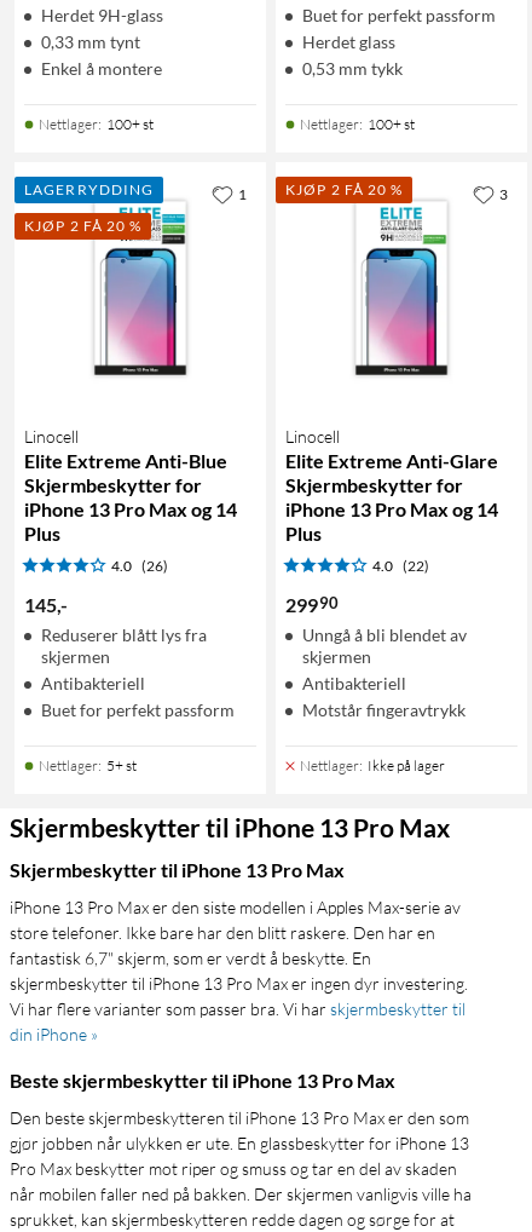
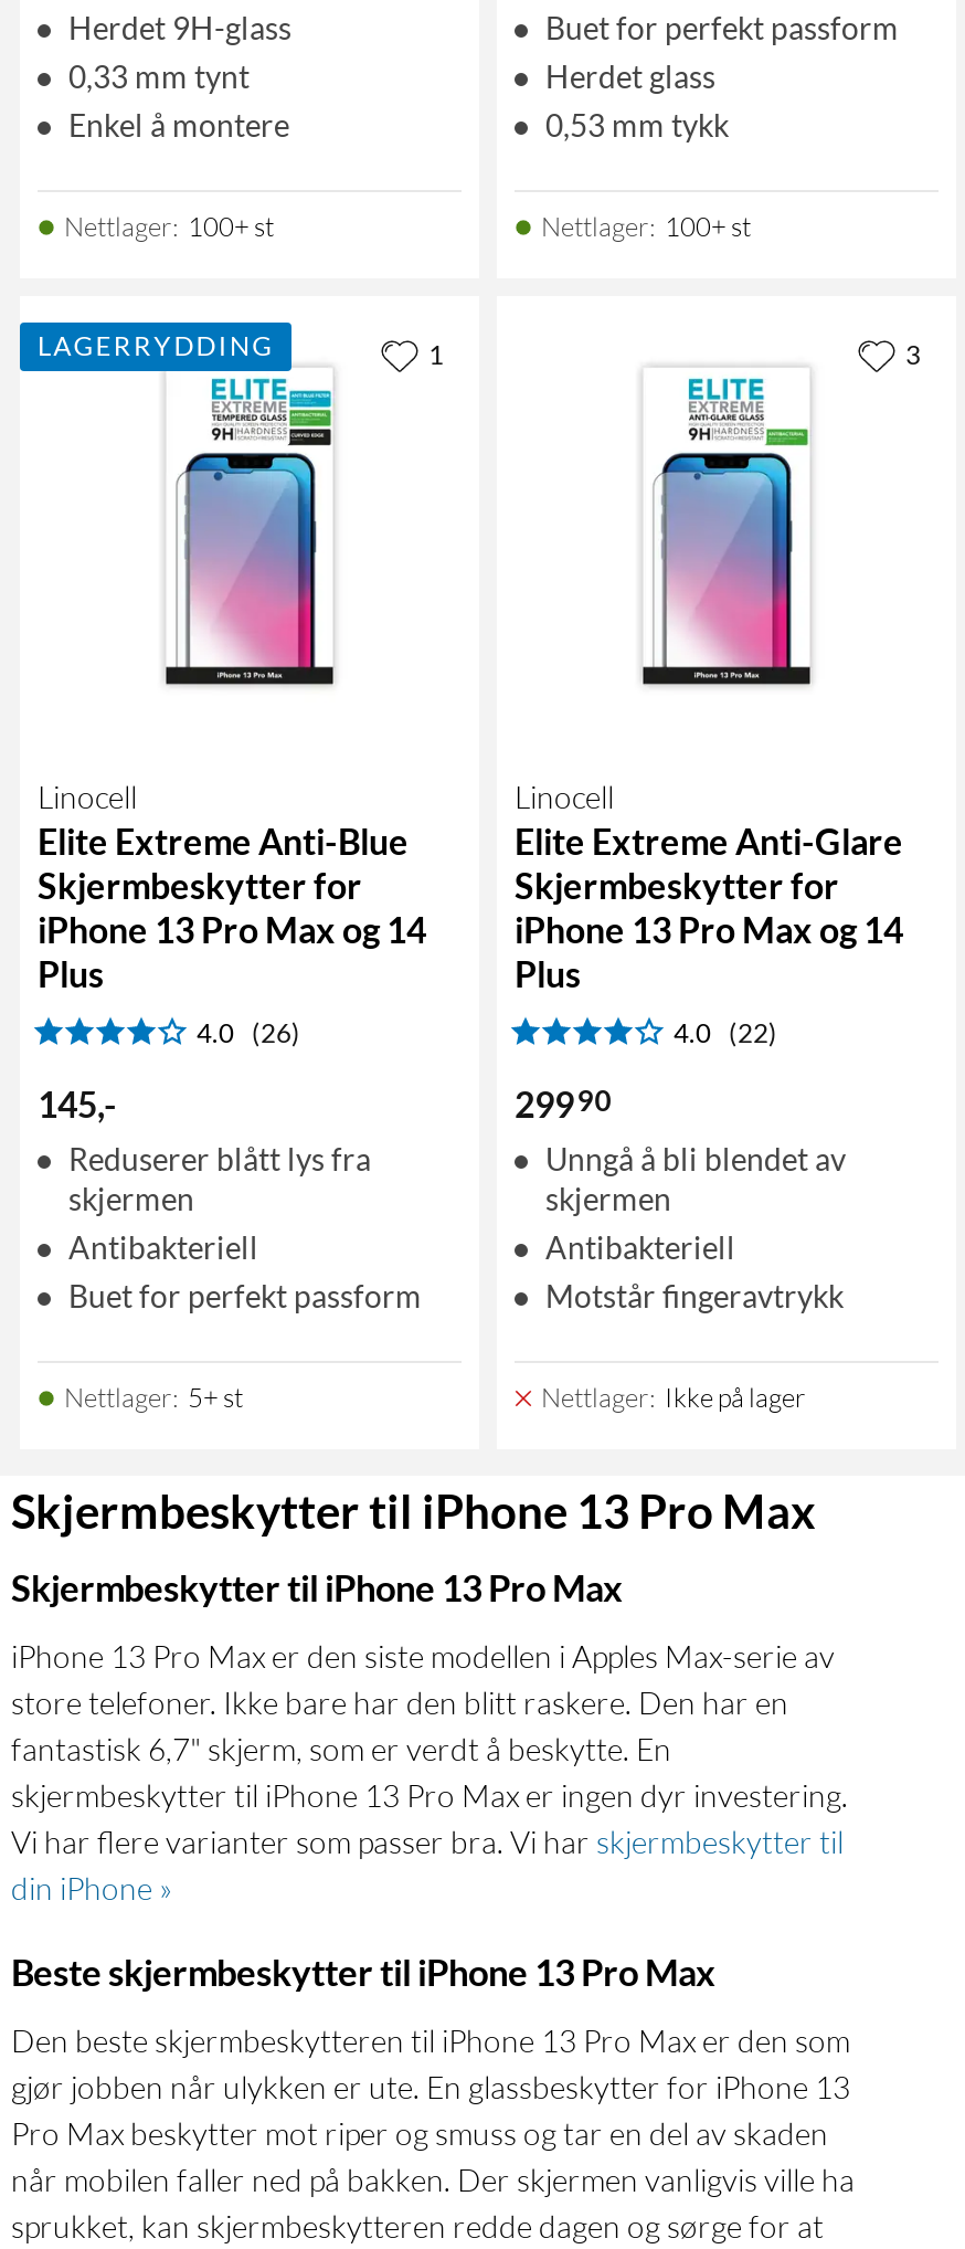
- KJØP 2 FÅ 20 %

- KJØP 2 FÅ 20 %
